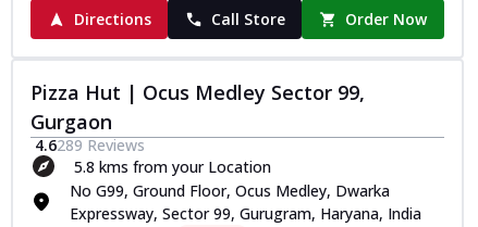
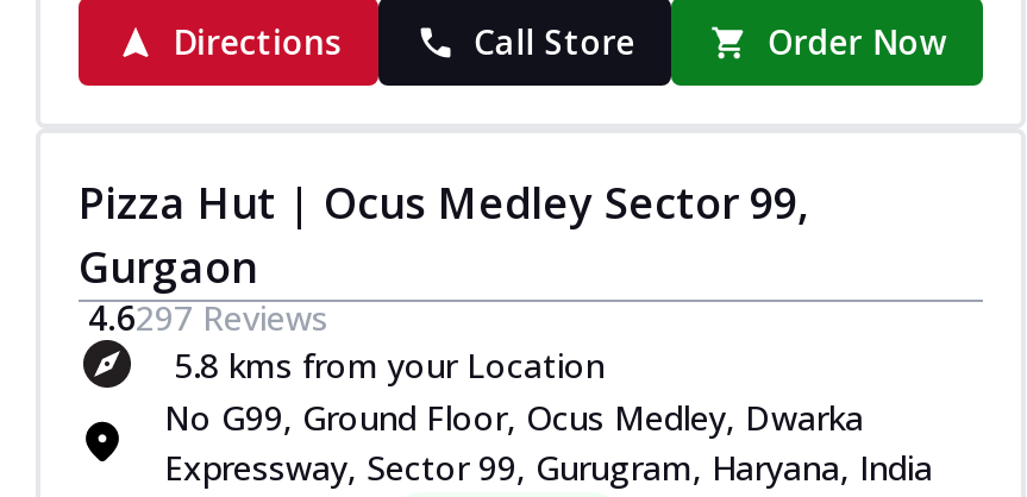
- 4.6289Reviews
+ 4.6297Reviews
